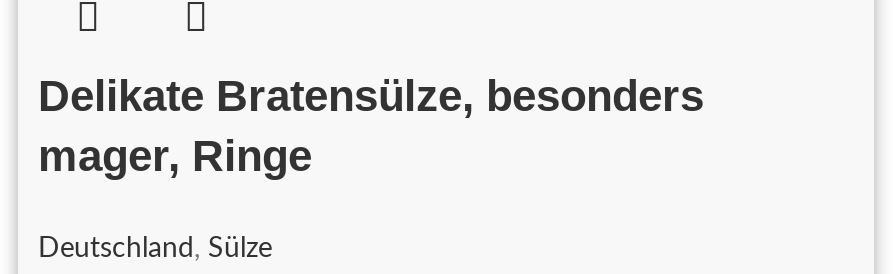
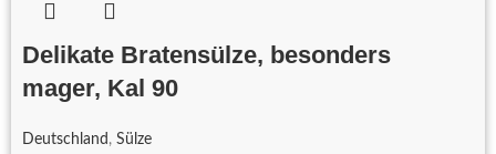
- mager, Ringe
+ mager, Kal 90
